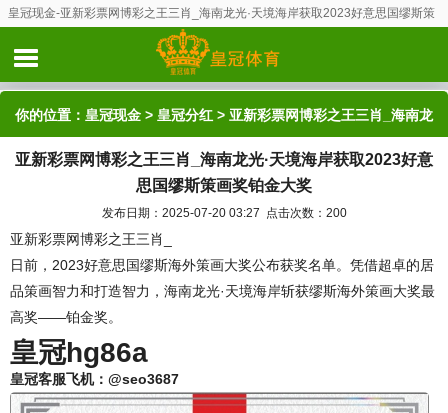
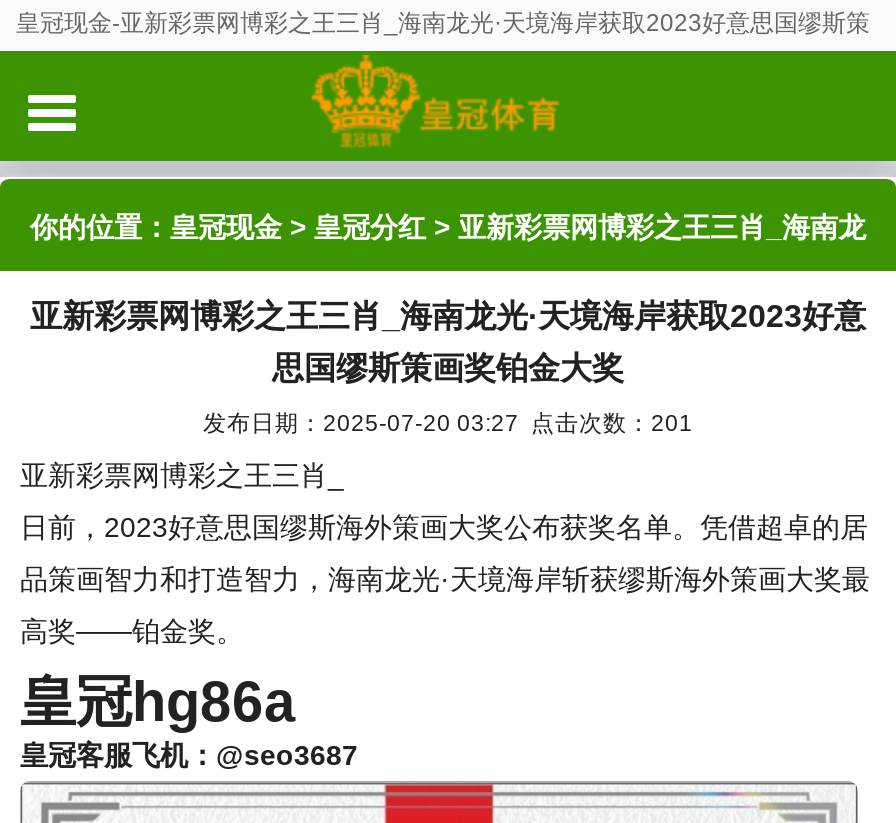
- 发布日期：2025-07-20 03:27 点击次数：200
+ 发布日期：2025-07-20 03:27 点击次数：201
